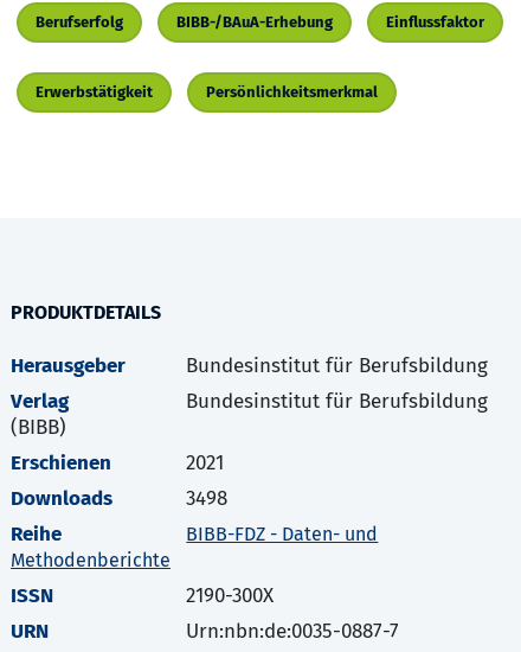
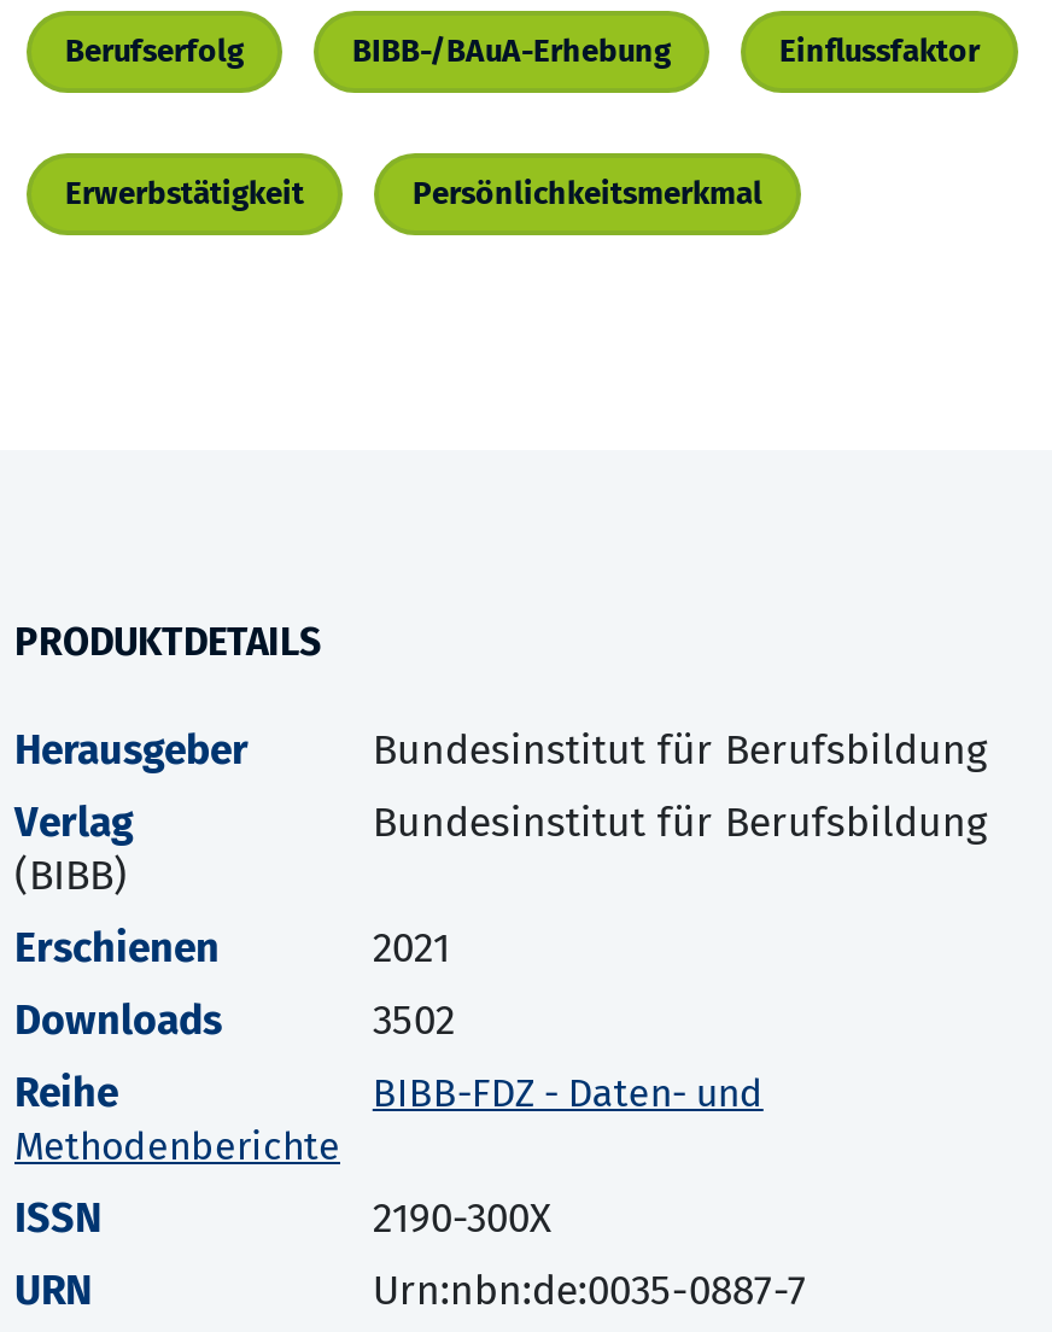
- 3498
+ 3502
